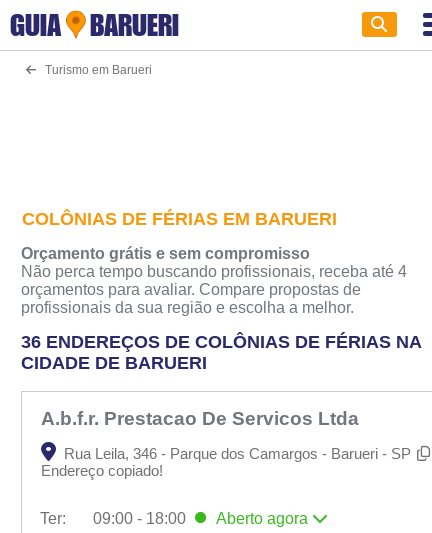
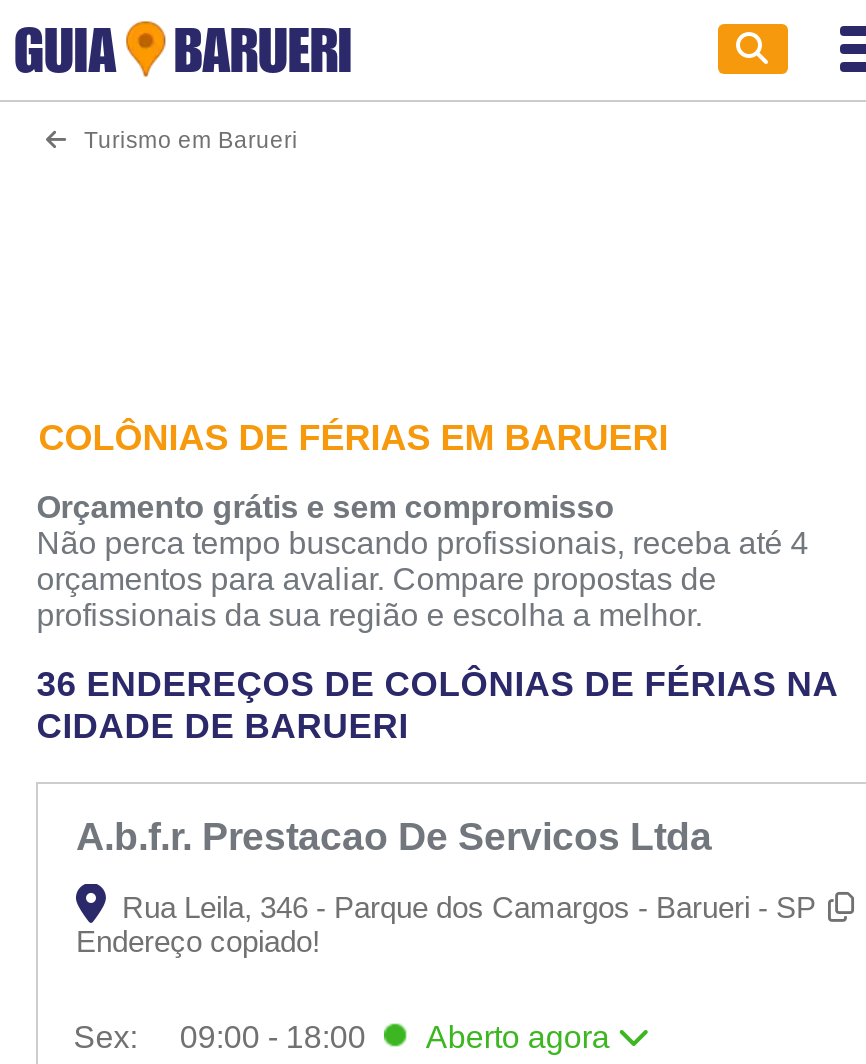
- Ter:
+ Sex:
